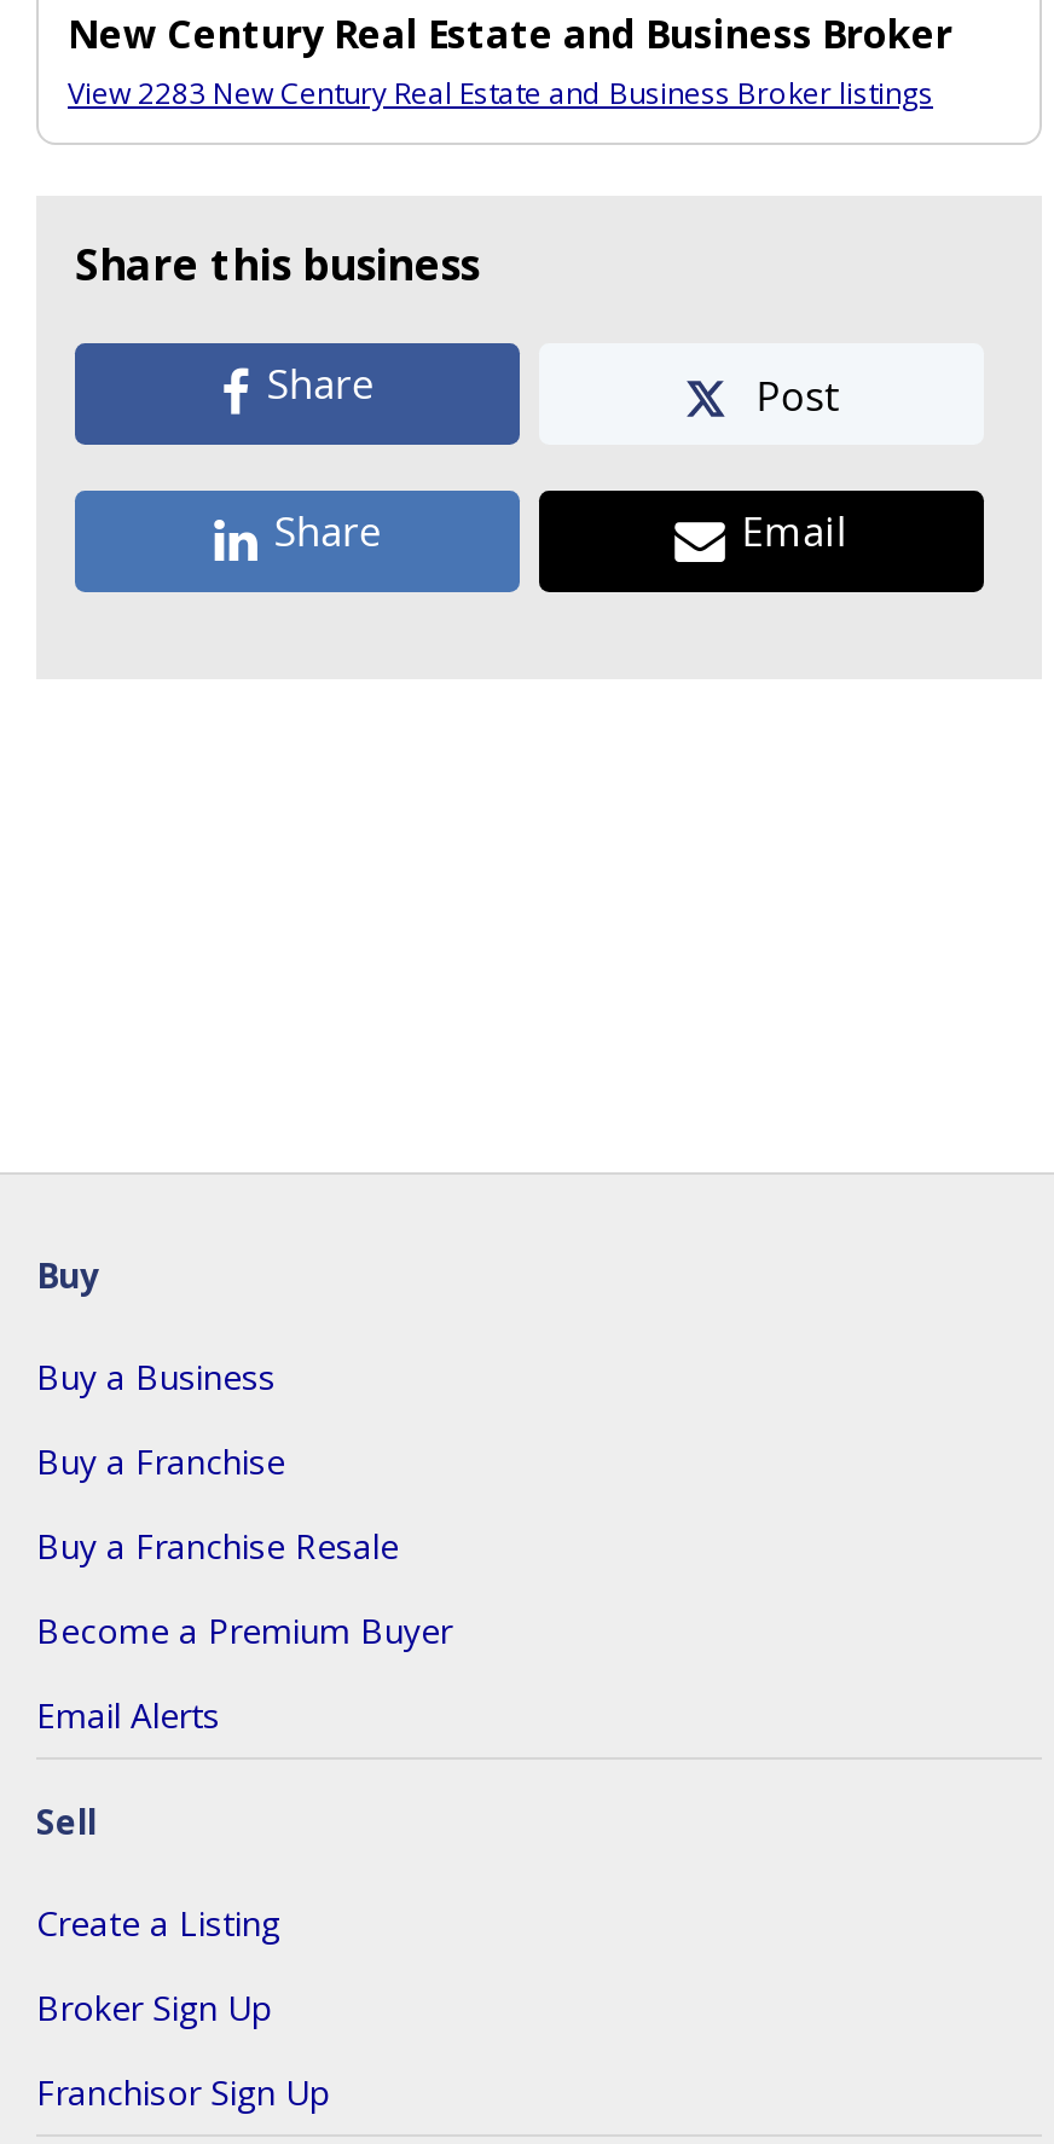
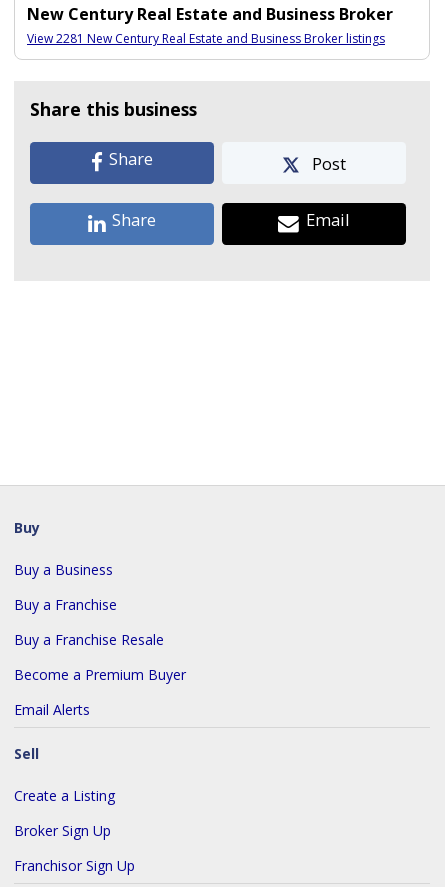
- View 2283 New Century Real Estate and Business Broker listings
+ View 2281 New Century Real Estate and Business Broker listings
